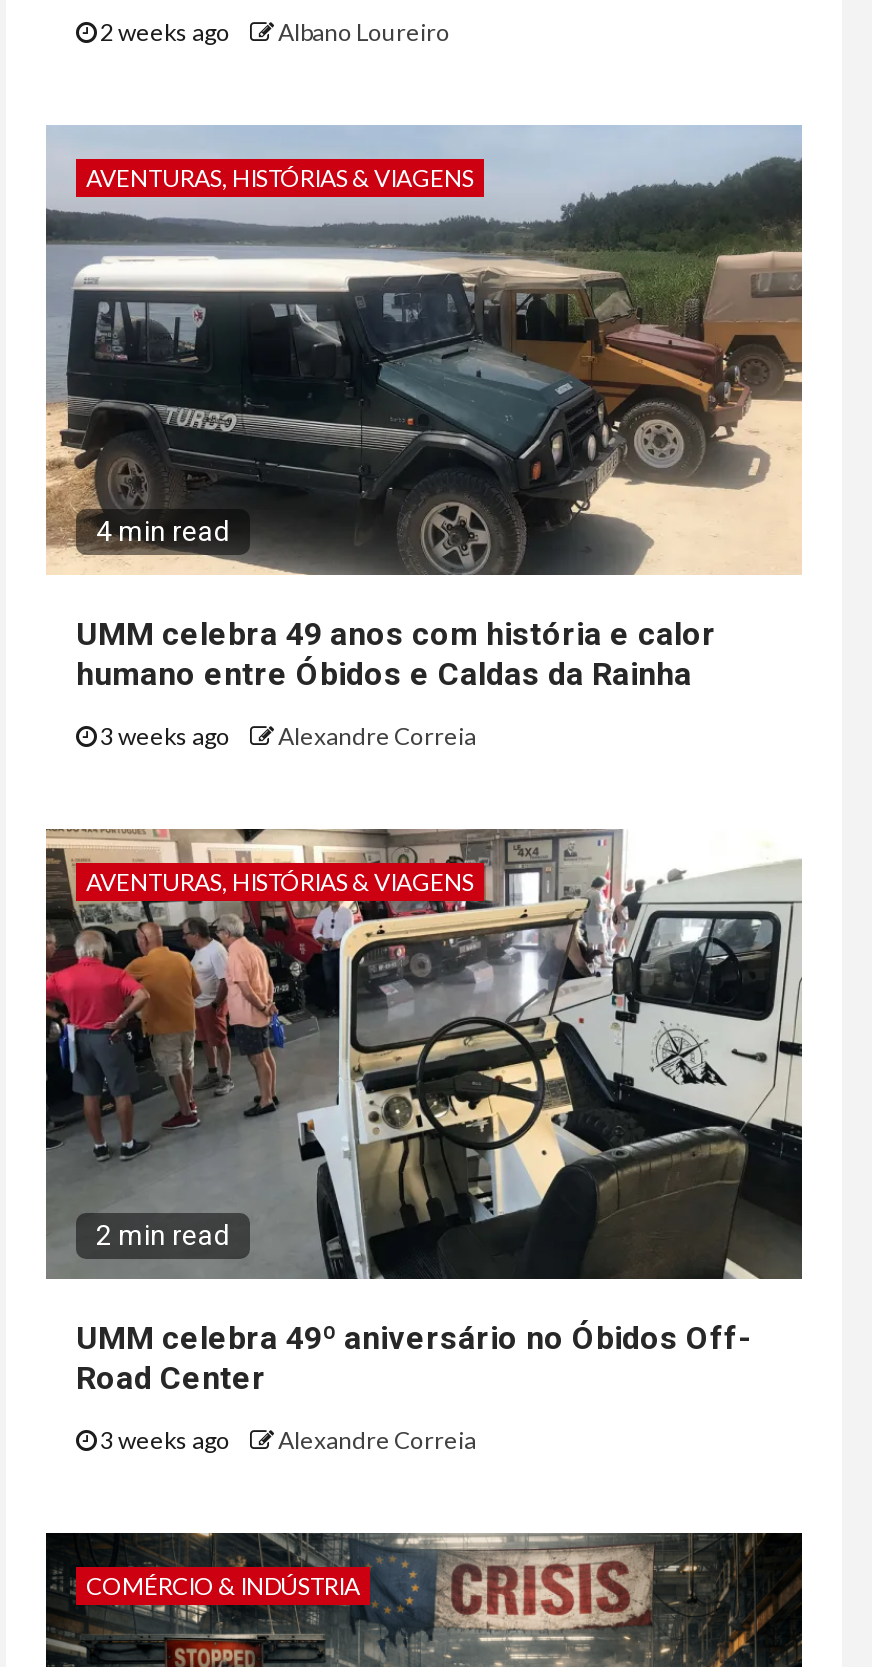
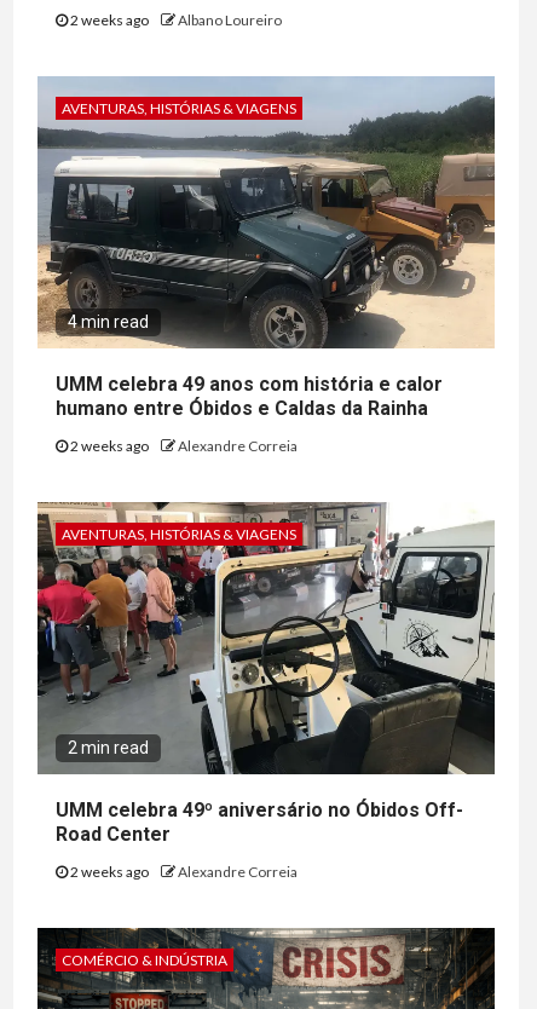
- 3 weeks ago Alexandre Correia
+ 2 weeks ago Alexandre Correia

- 3 weeks ago Alexandre Correia
+ 2 weeks ago Alexandre Correia
